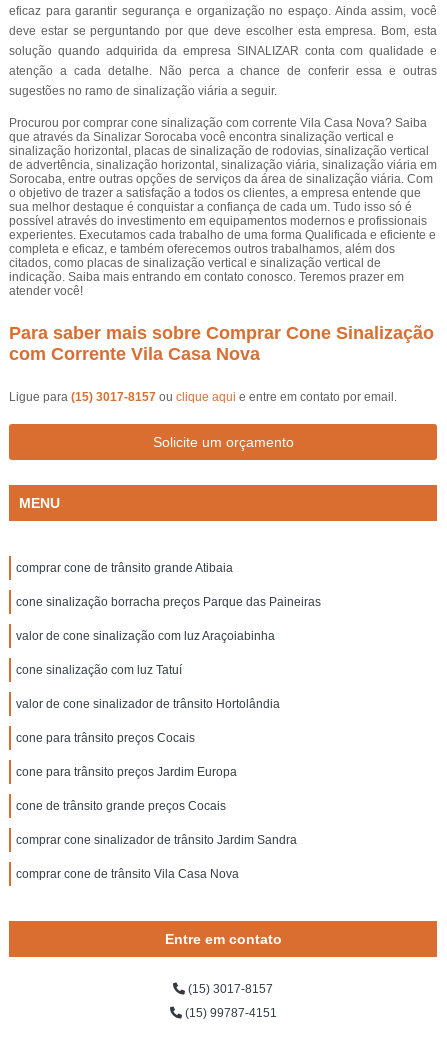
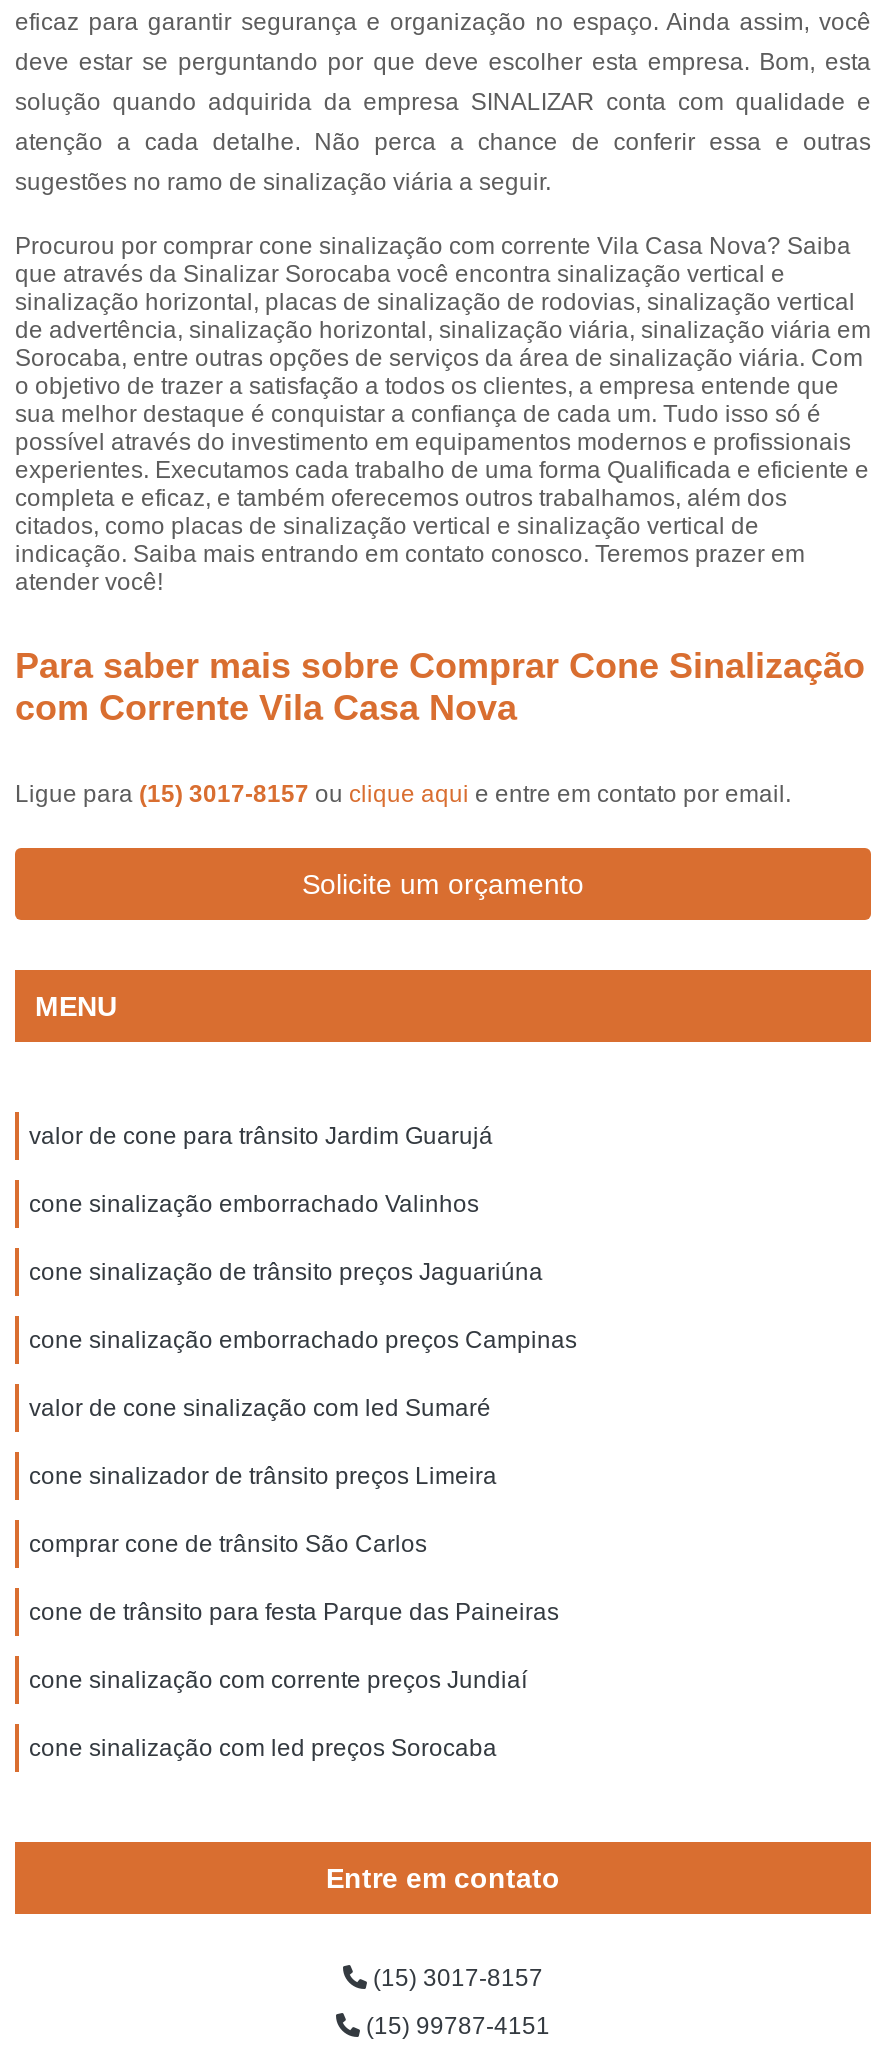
- comprar cone de trânsito grande Atibaia
+ valor de cone para trânsito Jardim Guarujá

- cone sinalização borracha preços Parque das Paineiras
+ cone sinalização emborrachado Valinhos

- valor de cone sinalização com luz Araçoiabinha
+ cone sinalização de trânsito preços Jaguariúna

- cone sinalização com luz Tatuí
+ cone sinalização emborrachado preços Campinas

- valor de cone sinalizador de trânsito Hortolândia
+ valor de cone sinalização com led Sumaré

- cone para trânsito preços Cocais
+ cone sinalizador de trânsito preços Limeira

- cone para trânsito preços Jardim Europa
+ comprar cone de trânsito São Carlos

- cone de trânsito grande preços Cocais
+ cone de trânsito para festa Parque das Paineiras

- comprar cone sinalizador de trânsito Jardim Sandra
+ cone sinalização com corrente preços Jundiaí

- comprar cone de trânsito Vila Casa Nova
+ cone sinalização com led preços Sorocaba
